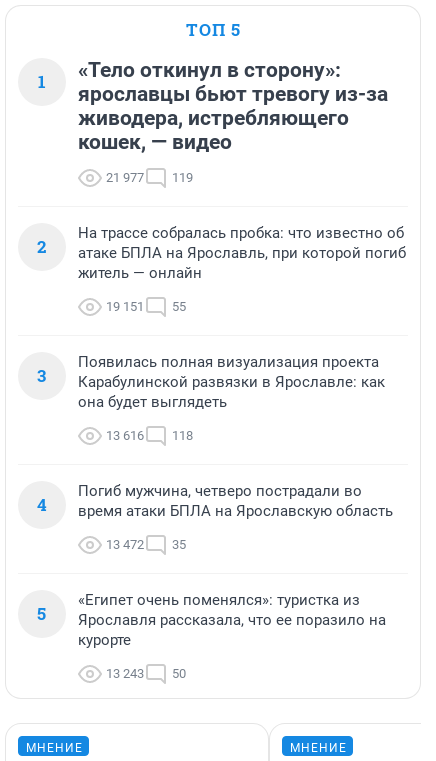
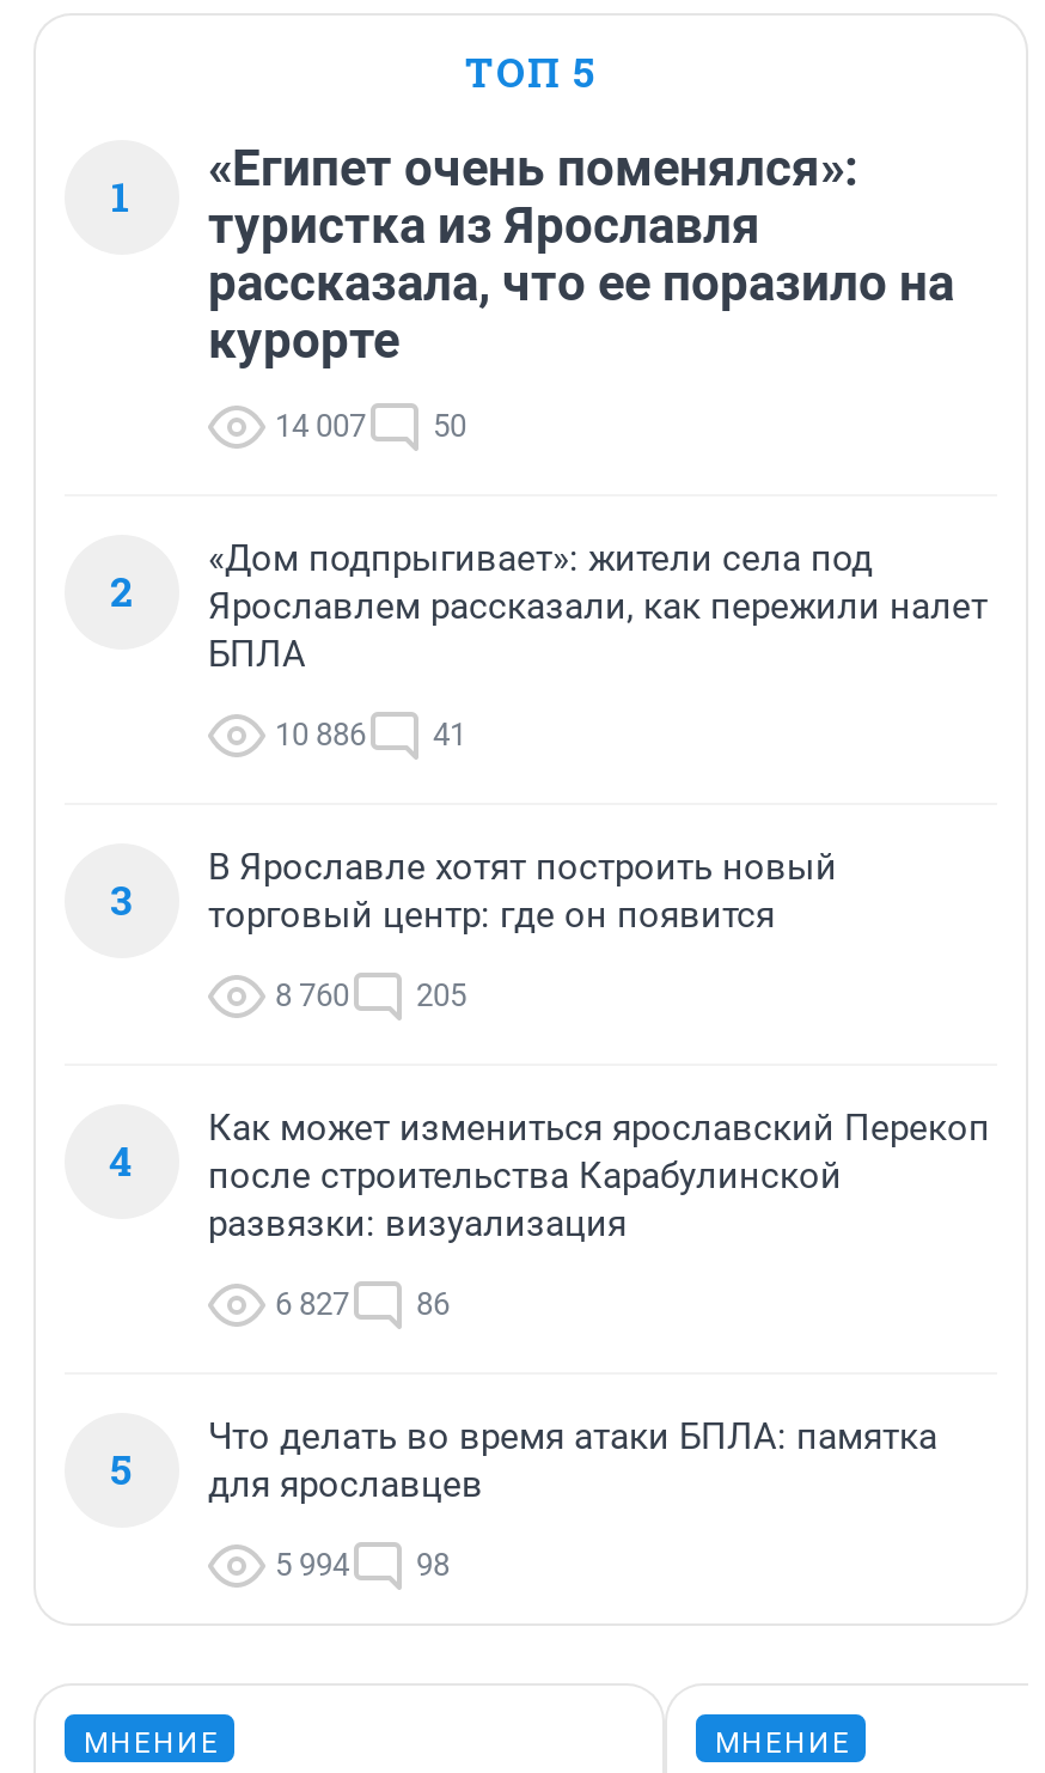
- «Тело откинул в сторону»:
- ярославцы бьют тревогу из-за
- живодера, истребляющего
- кошек, — видео
+ «Египет очень поменялся»:
+ туристка из Ярославля
+ рассказала, что ее поразило на
+ курорте

- 21 977
- 119
+ 14 007
+ 50

- На трассе собралась пробка: что известно об
- атаке БПЛА на Ярославль, при которой погиб
- житель — онлайн
+ «Дом подпрыгивает»: жители села под
+ Ярославлем рассказали, как пережили налет
+ БПЛА

- 19 151
- 55
+ 10 886
+ 41

- Появилась полная визуализация проекта
- Карабулинской развязки в Ярославле: как
- она будет выглядеть
+ В Ярославле хотят построить новый
+ торговый центр: где он появится

- 13 616
- 118
+ 8 760
+ 205

- Погиб мужчина, четверо пострадали во
- время атаки БПЛА на Ярославскую область
+ Как может измениться ярославский Перекоп
+ после строительства Карабулинской
+ развязки: визуализация

- 13 472
- 35
+ 6 827
+ 86

- «Египет очень поменялся»: туристка из
- Ярославля рассказала, что ее поразило на
- курорте
+ Что делать во время атаки БПЛА: памятка
+ для ярославцев

- 13 243
- 50
+ 5 994
+ 98
